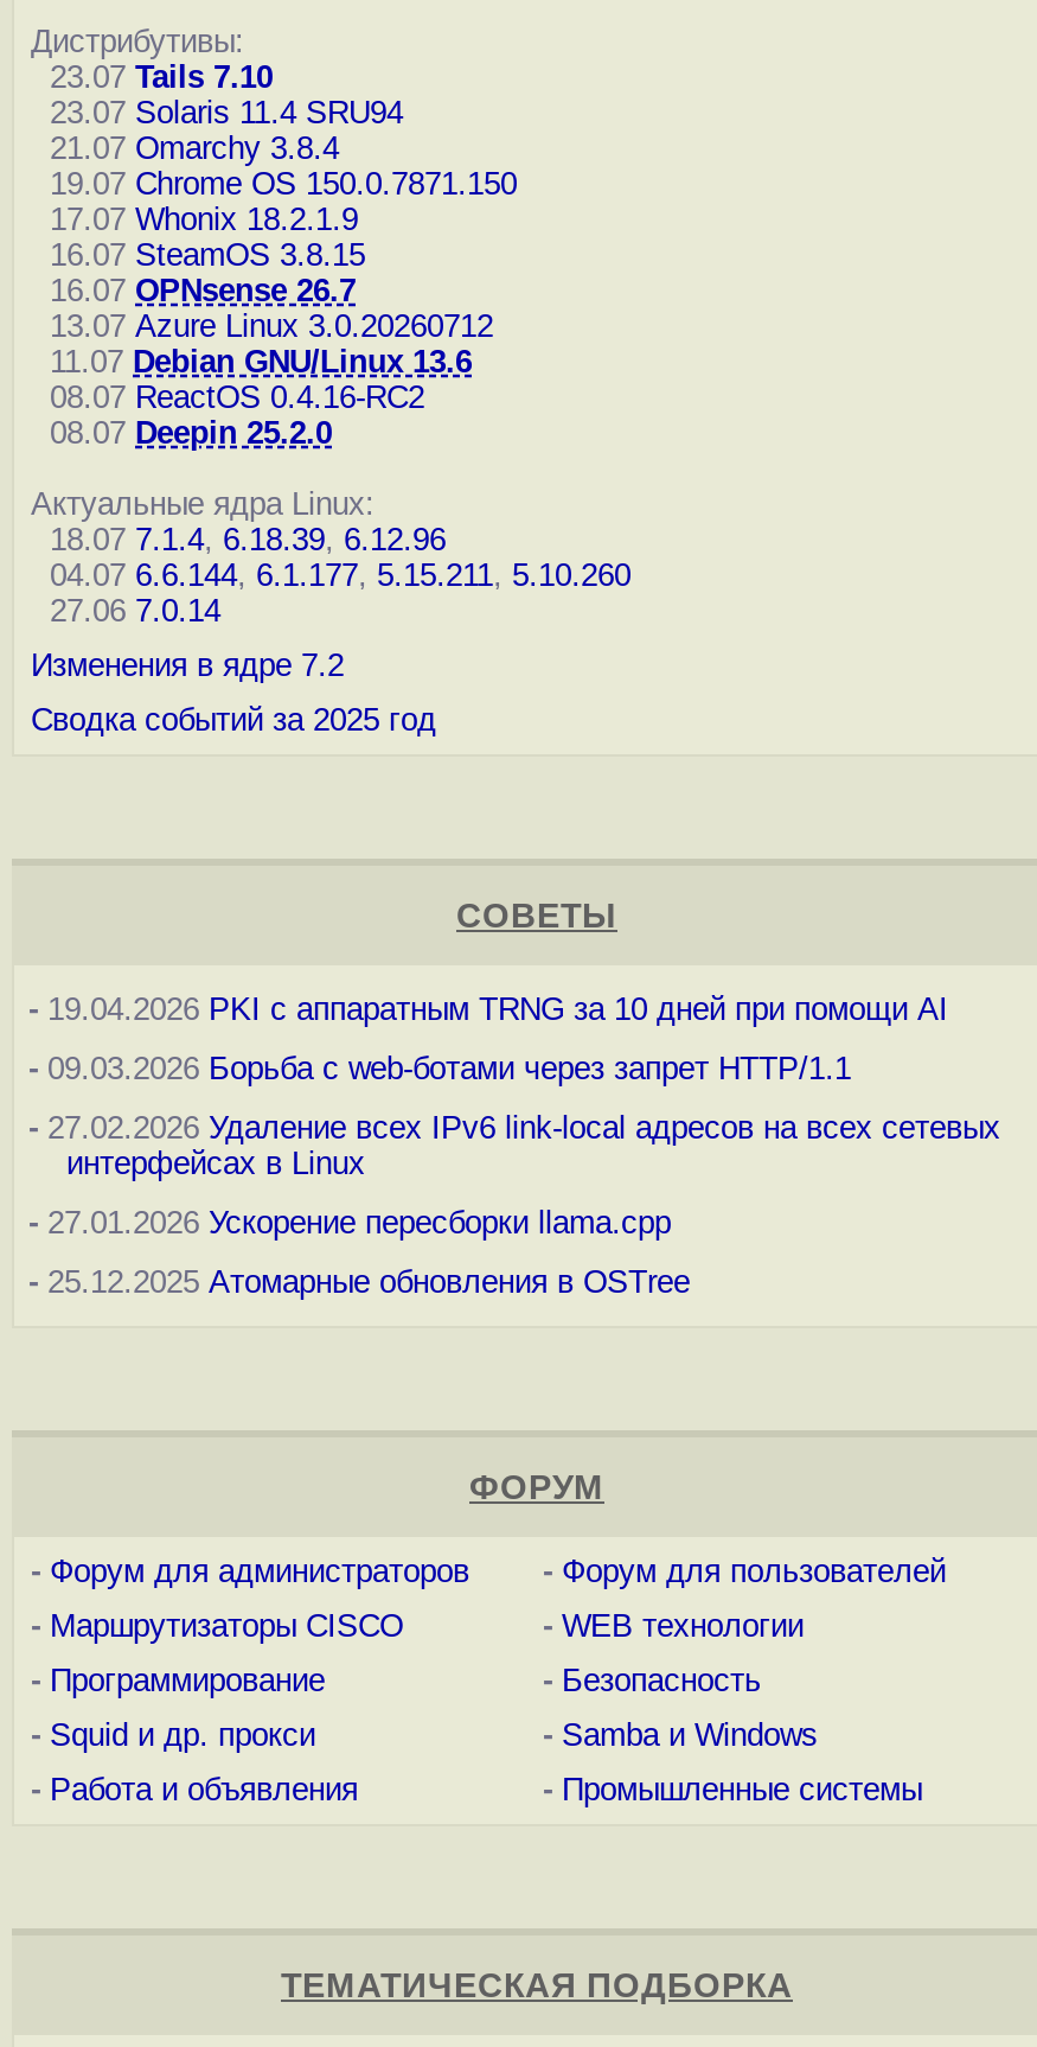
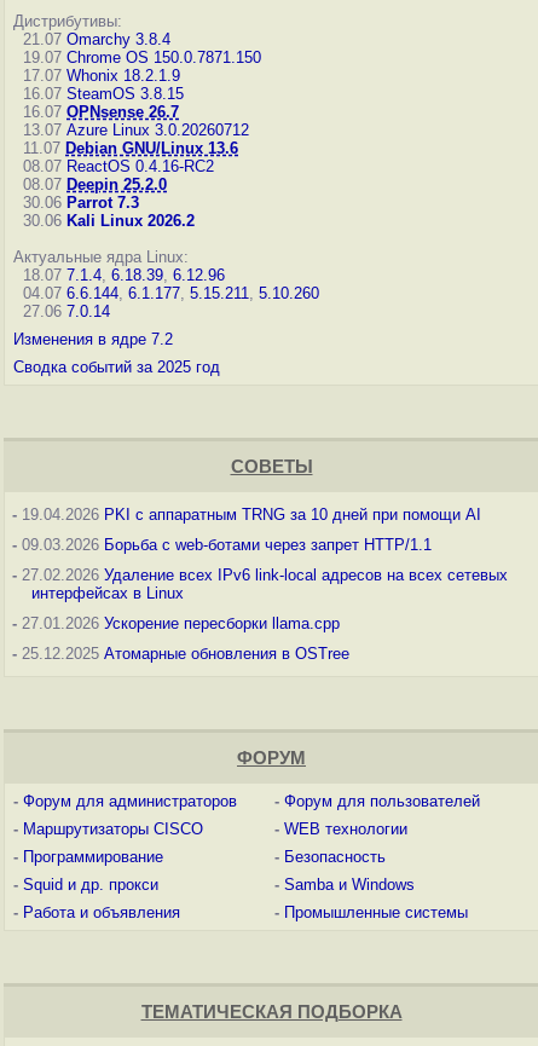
- 23.07 Tails 7.10
- 23.07 Solaris 11.4 SRU94

moved up: 21.07 Omarchy 3.8.4 | 19.07 Chrome OS 150.0.7871.150 | 17.07 Whonix 18.2.1.9 | ... | 08.07 ReactOS 0.4.16-RC2 | 08.07 Deepin 25.2.0

+ 30.06 Parrot 7.3
+ 30.06 Kali Linux 2026.2
